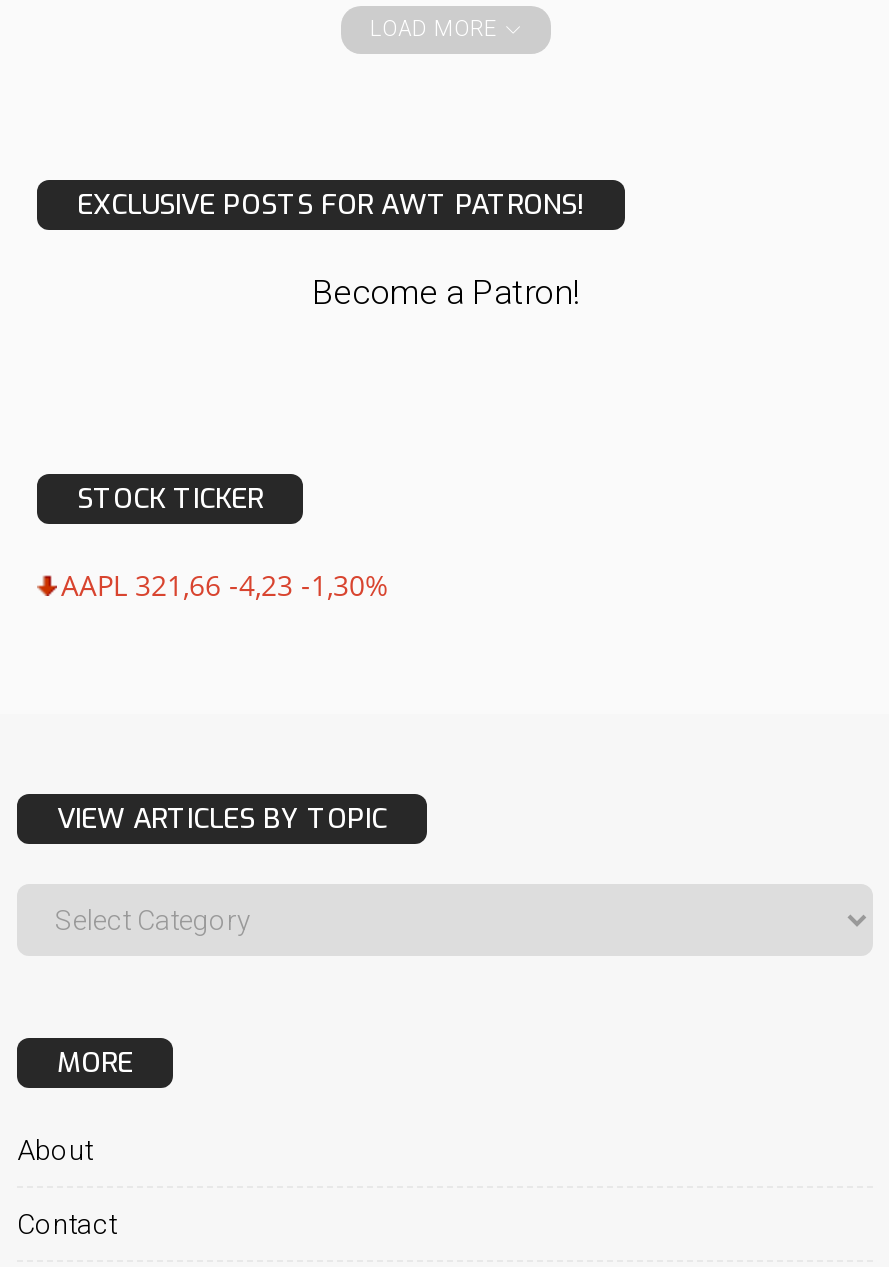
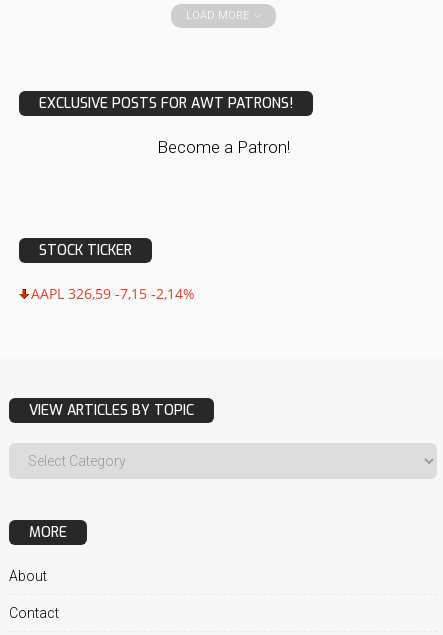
- AAPL 321,66 -4,23 -1,30%
+ AAPL 326,59 -7,15 -2,14%
